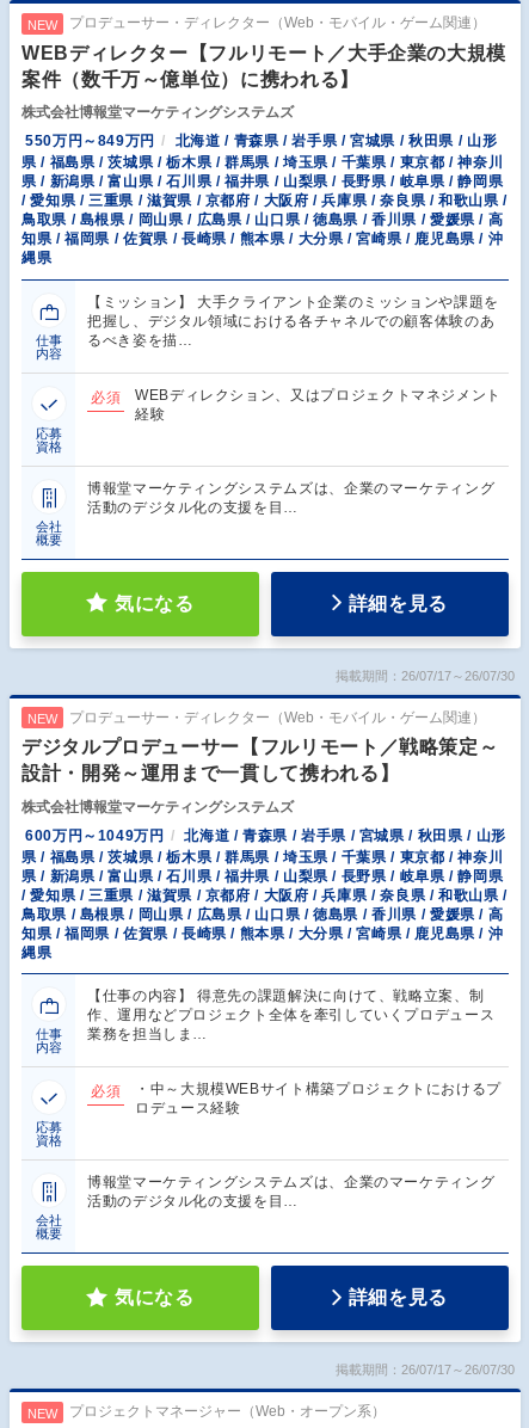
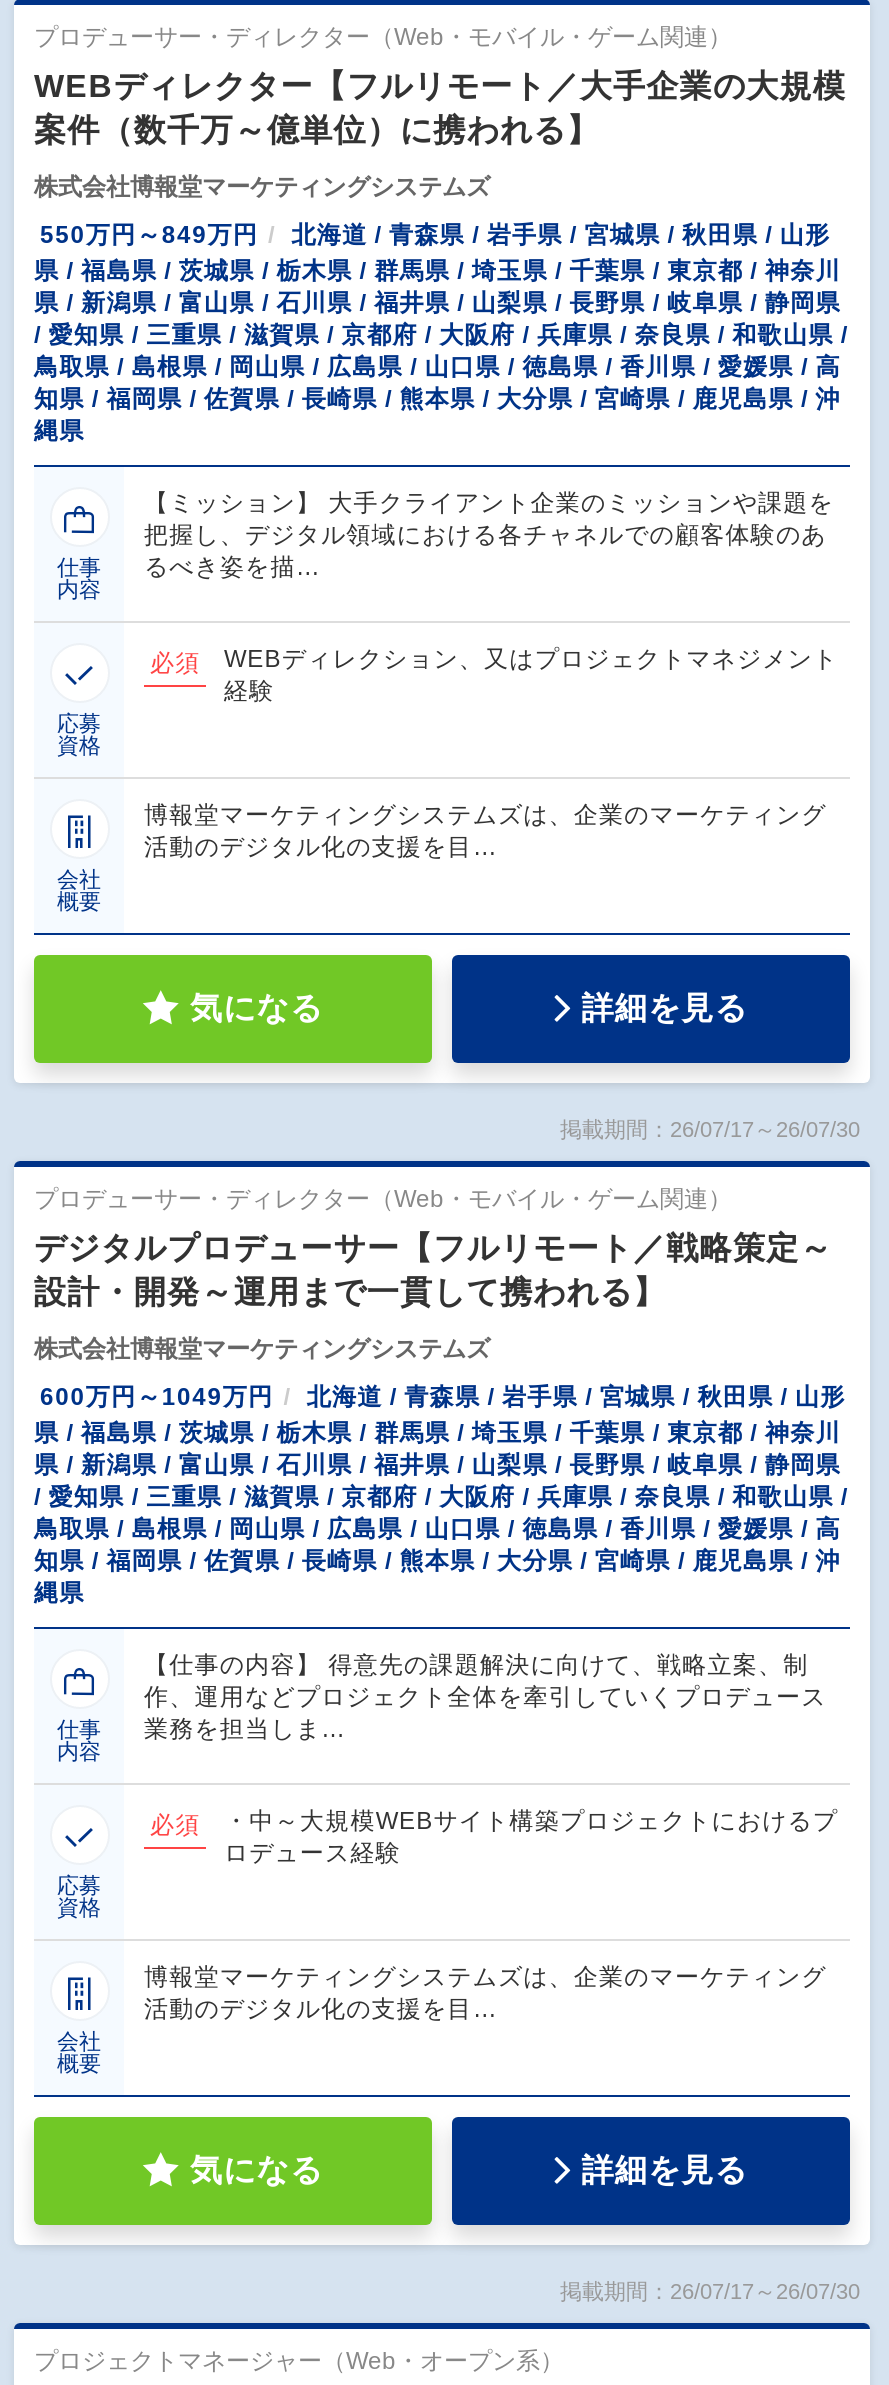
- NEW

- NEW

- NEW
